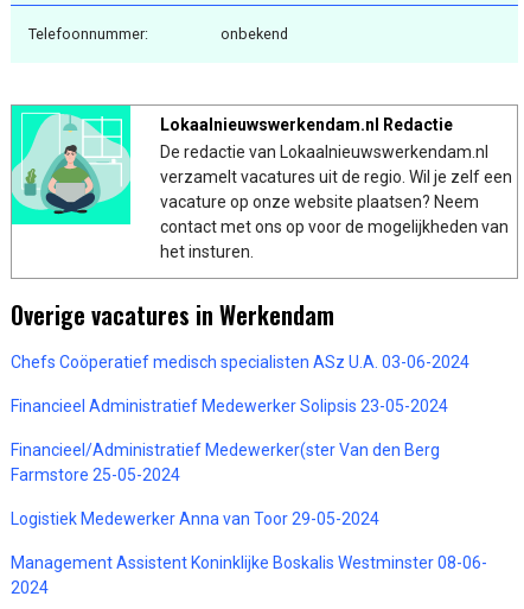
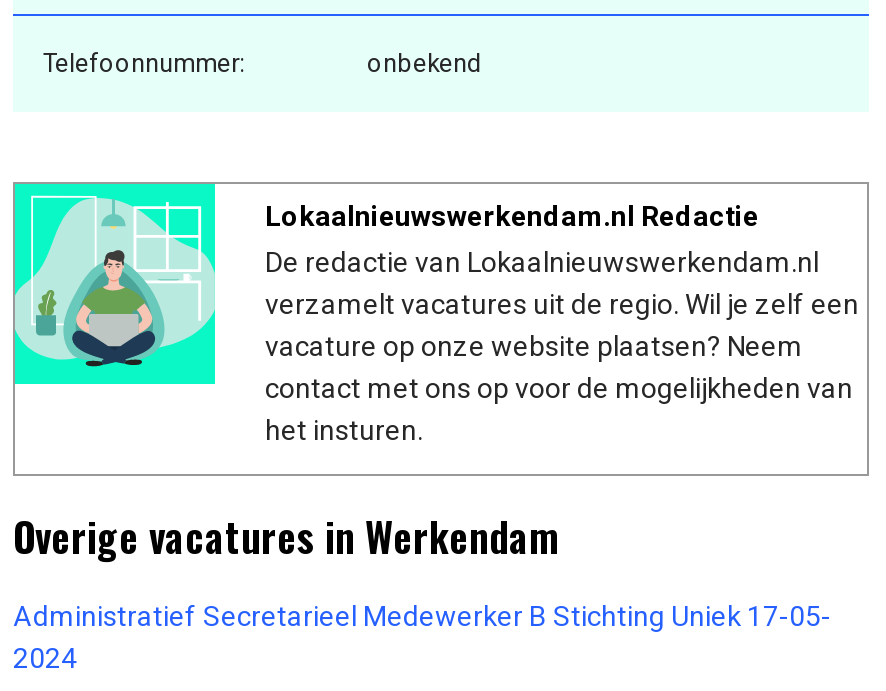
- Chefs Coöperatief medisch specialisten ASz U.A. 03-06-2024
- Financieel Administratief Medewerker Solipsis 23-05-2024
- Financieel/Administratief Medewerker(ster Van den Berg
- Farmstore 25-05-2024
- Logistiek Medewerker Anna van Toor 29-05-2024
- Management Assistent Koninklijke Boskalis Westminster 08-06-
+ Administratief Secretarieel Medewerker B Stichting Uniek 17-05-
